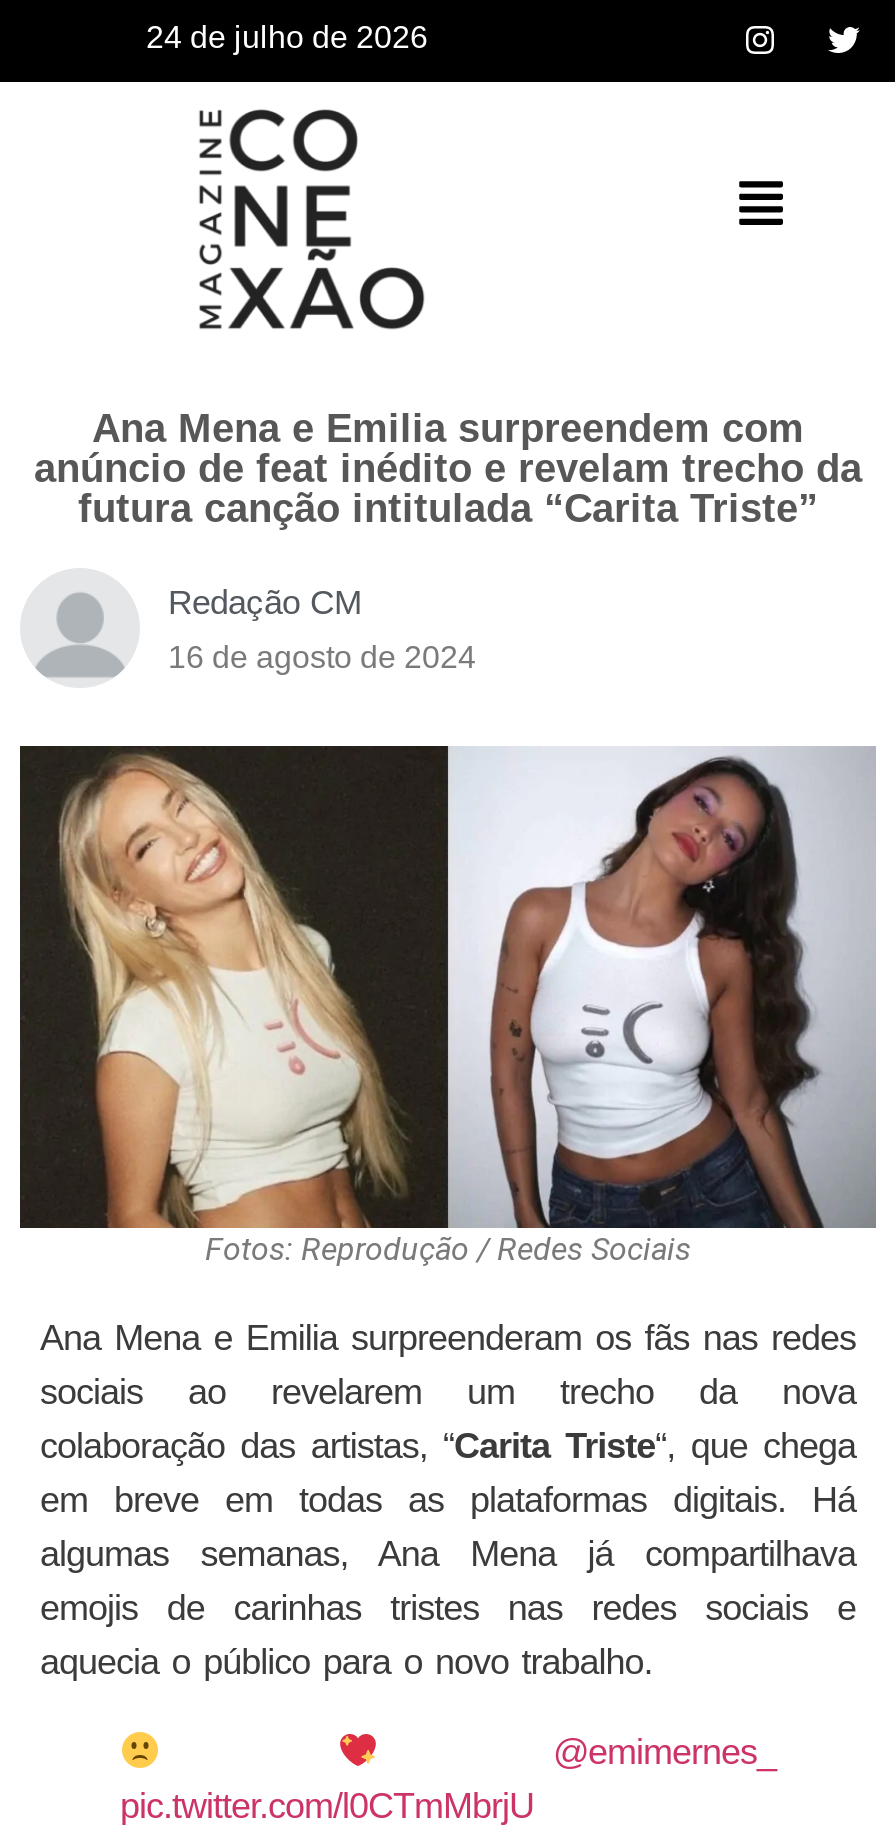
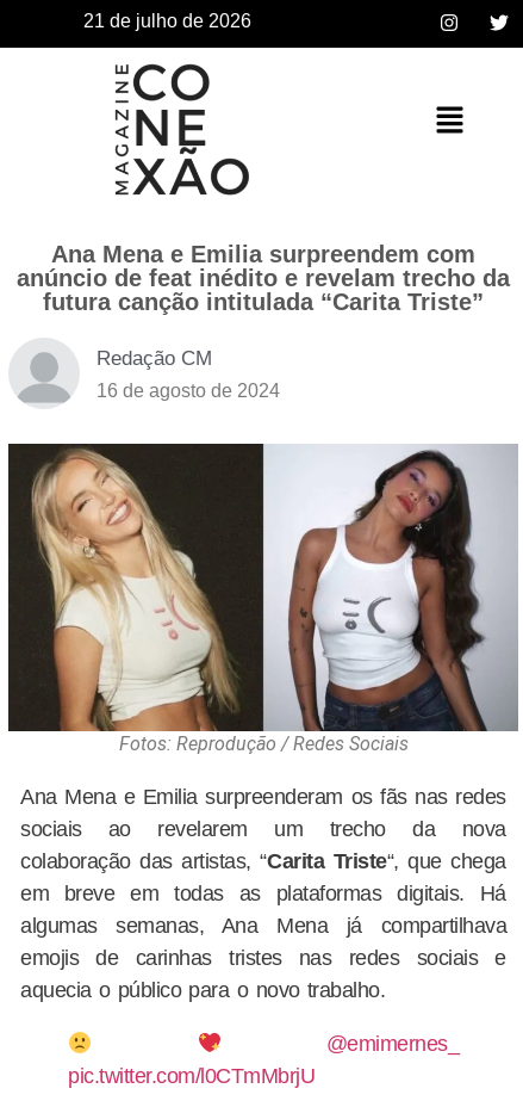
- 24 de julho de 2026
+ 21 de julho de 2026
